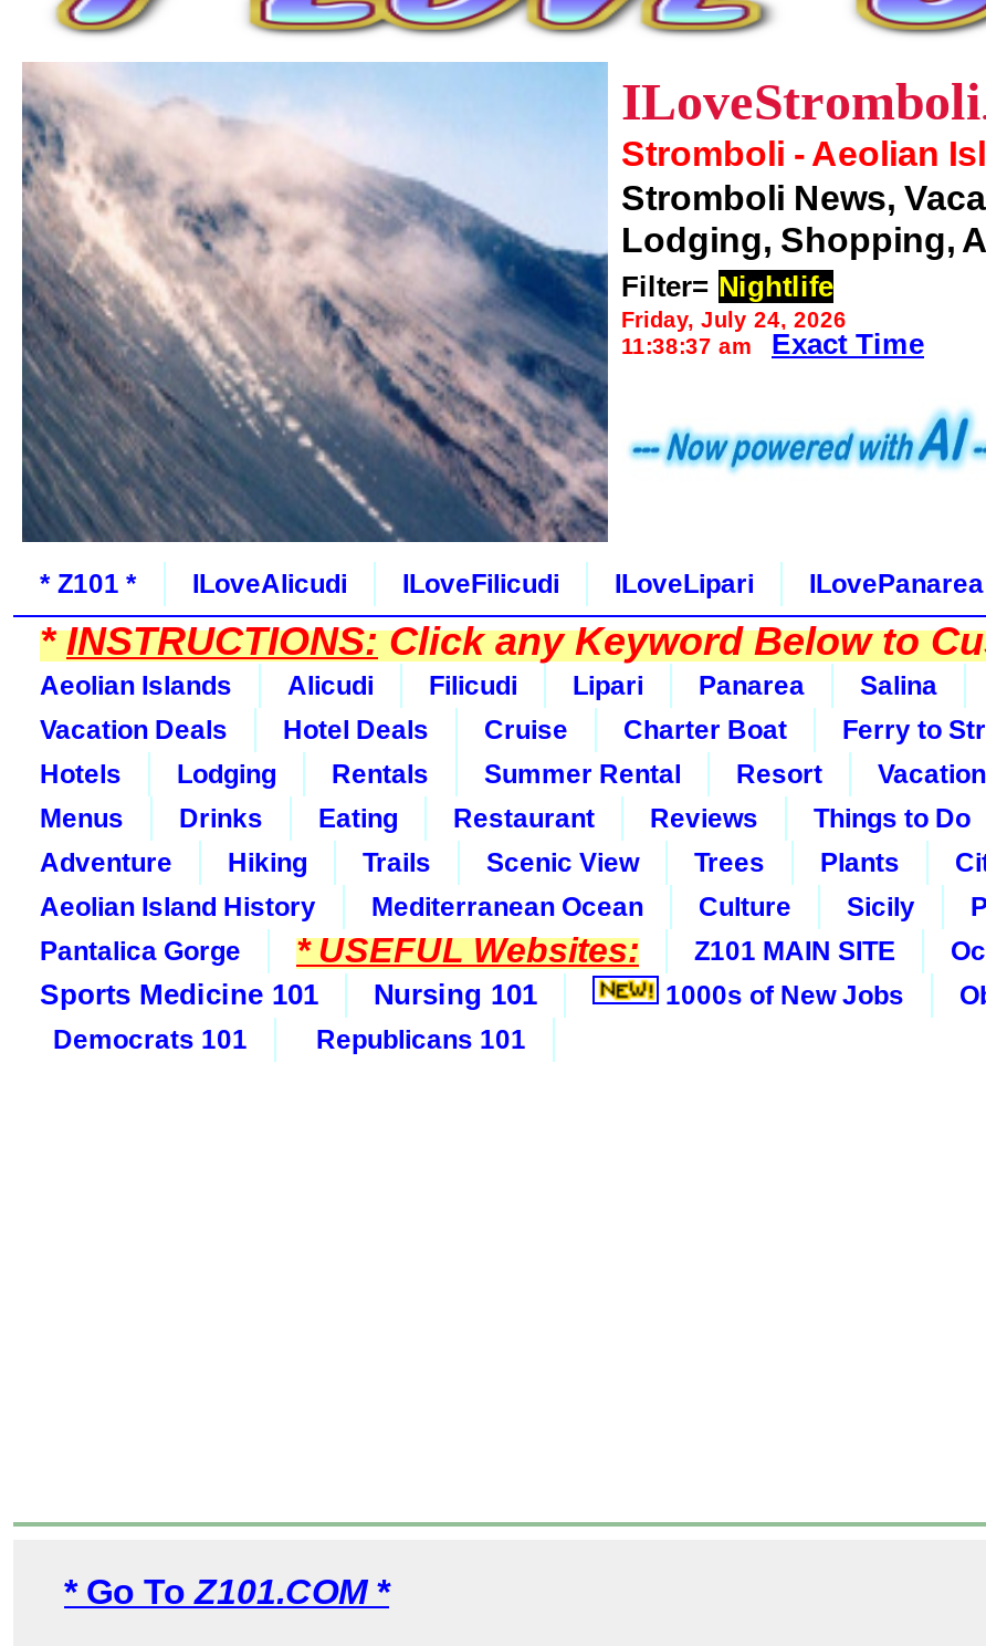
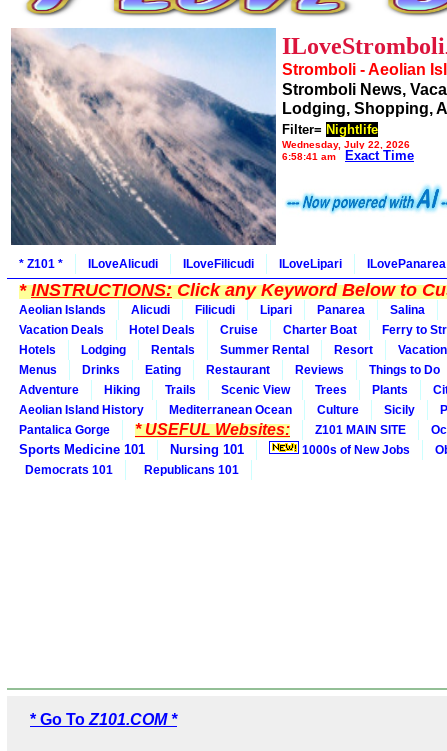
- Friday, July 24, 2026
+ Wednesday, July 22, 2026

- 11:38:37 am Exact Time
+ 6:58:41 am Exact Time
